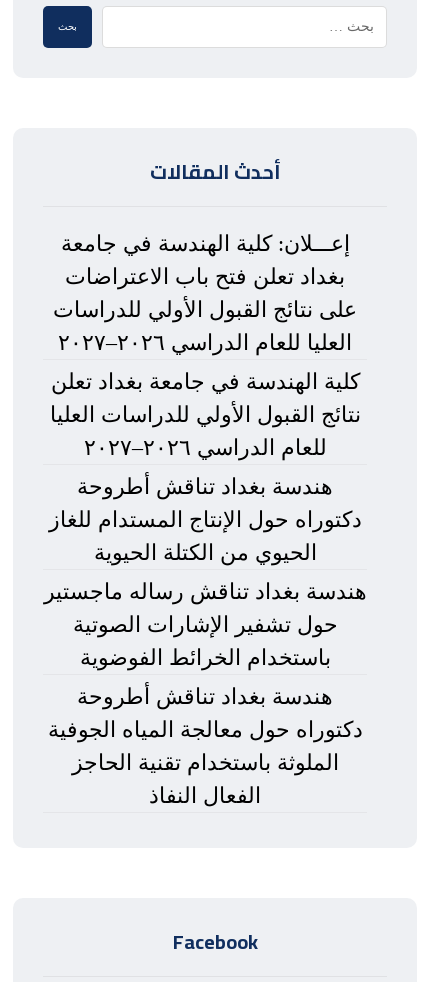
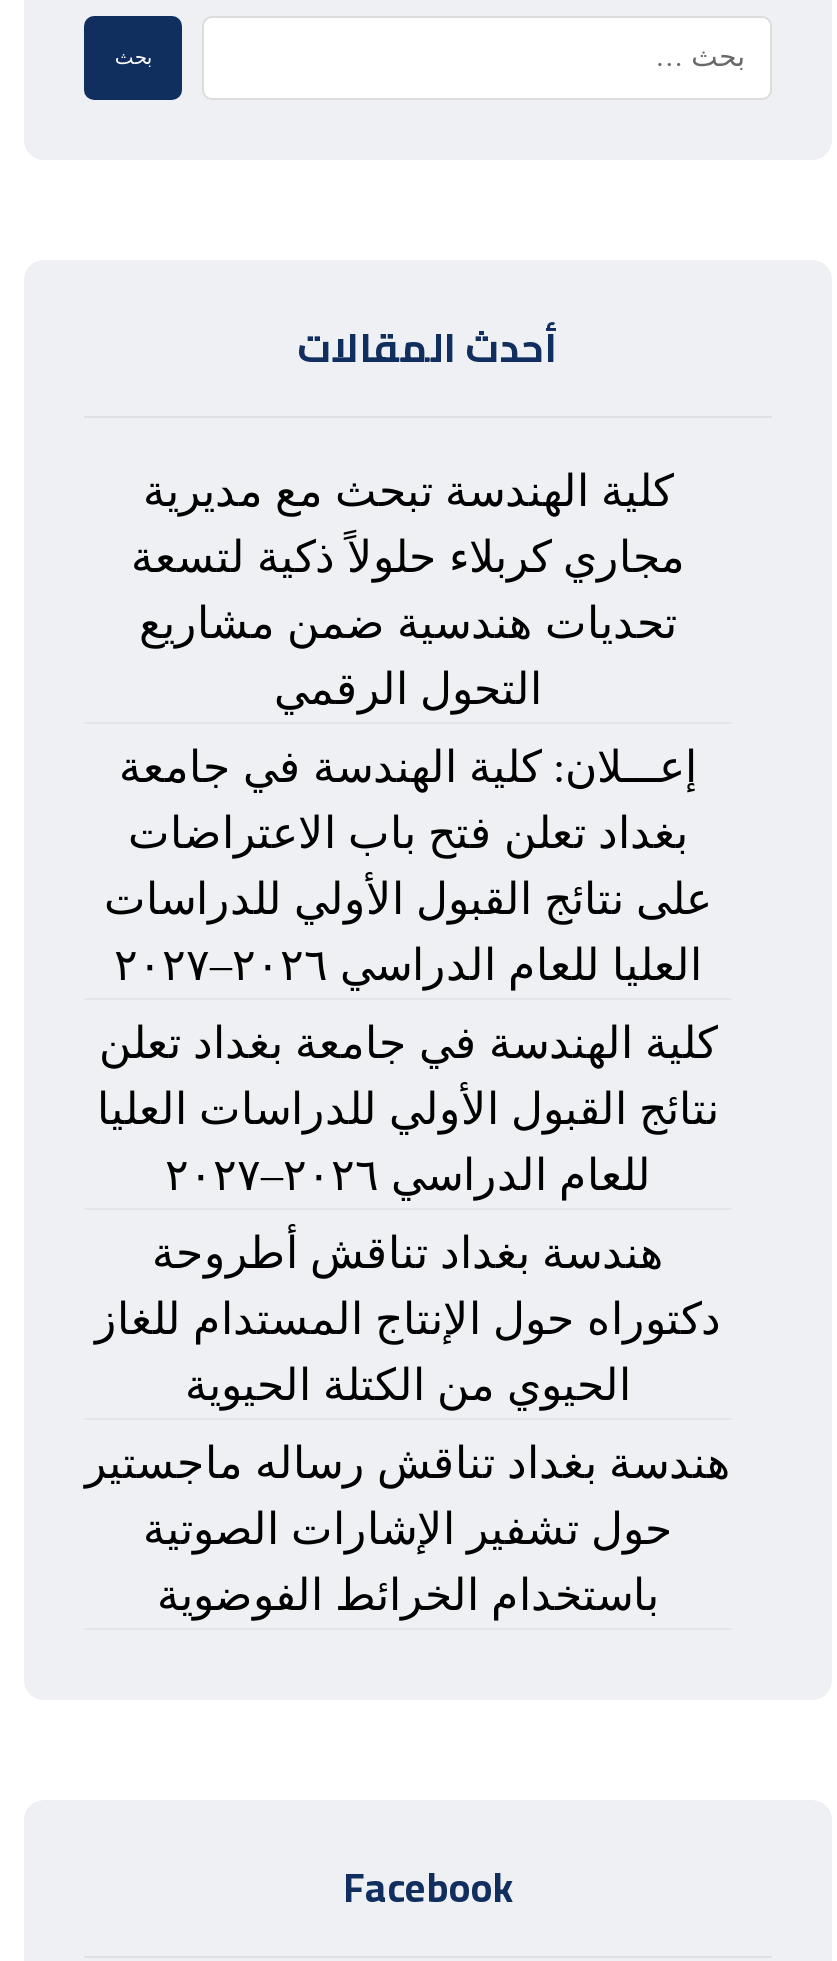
+ كلية الهندسة تبحث مع مديرية
+ مجاري كربلاء حلولاً ذكية لتسعة
+ تحديات هندسية ضمن مشاريع
+ التحول الرقمي

moved down: إعـــلان: كلية الهندسة في جامعة | بغداد تعلن فتح باب الاعتراضات | على نتائج القبول الأولي للدراسات | ... | حول تشفير الإشارات الصوتية | باستخدام الخرائط الفوضوية

- هندسة بغداد تناقش أطروحة
- دكتوراه حول معالجة المياه الجوفية
- الملوثة باستخدام تقنية الحاجز
- الفعال النفاذ
